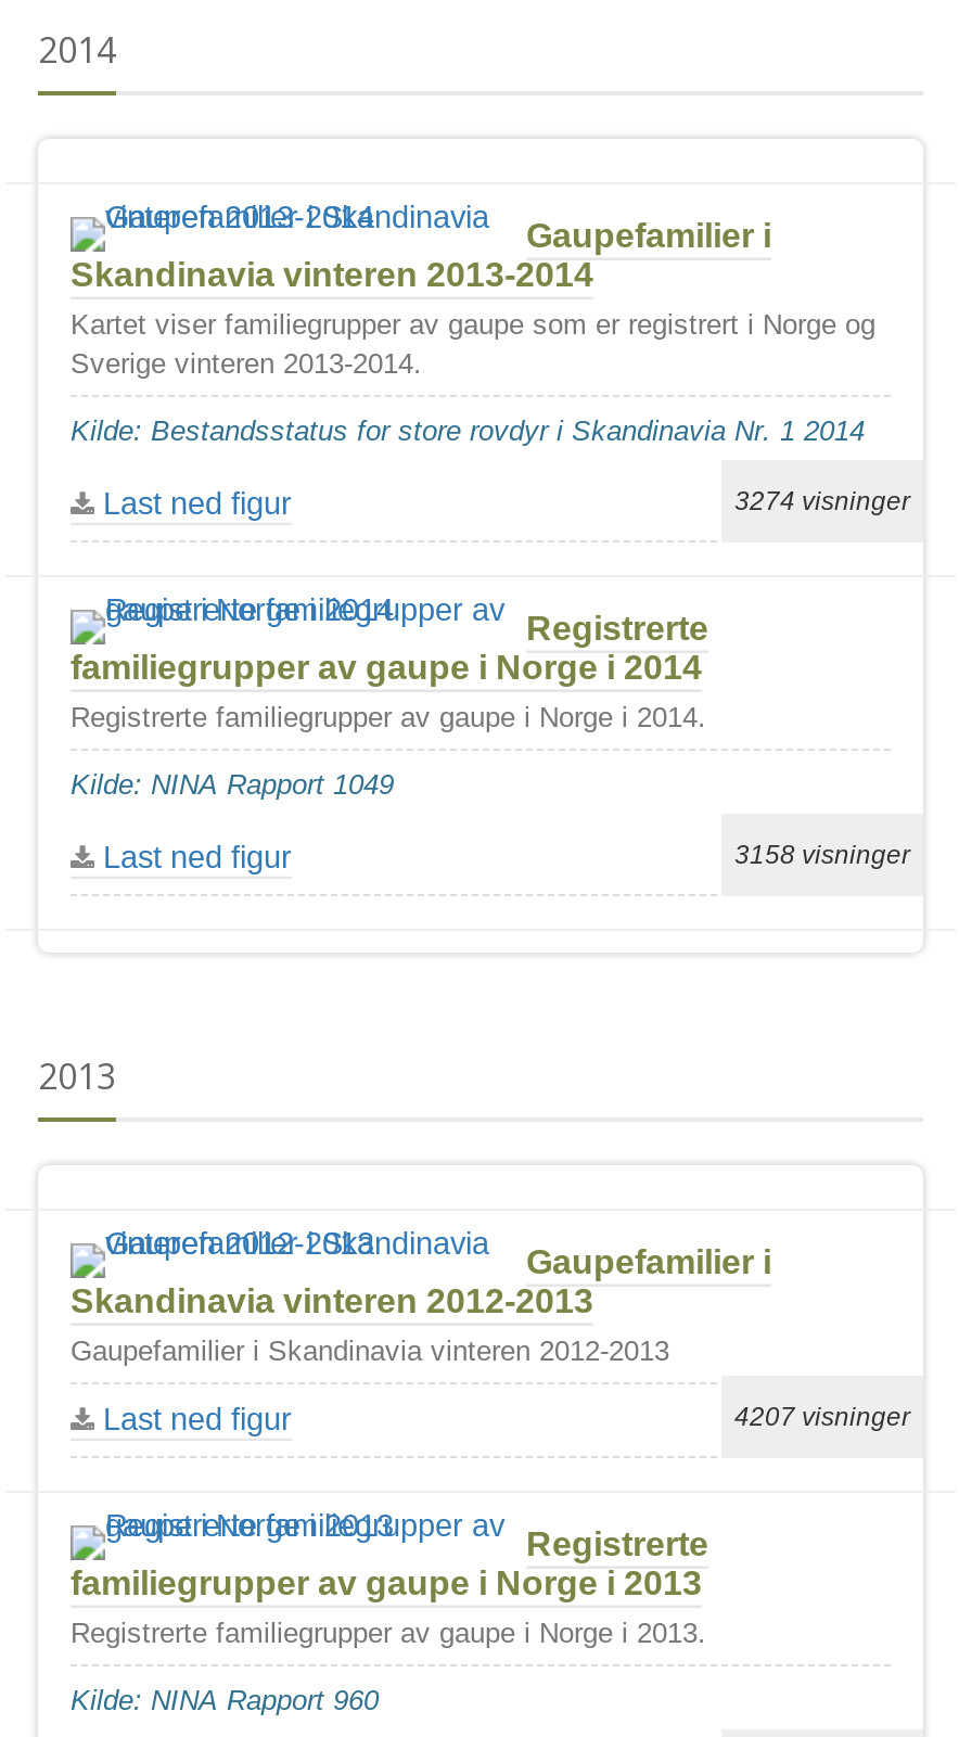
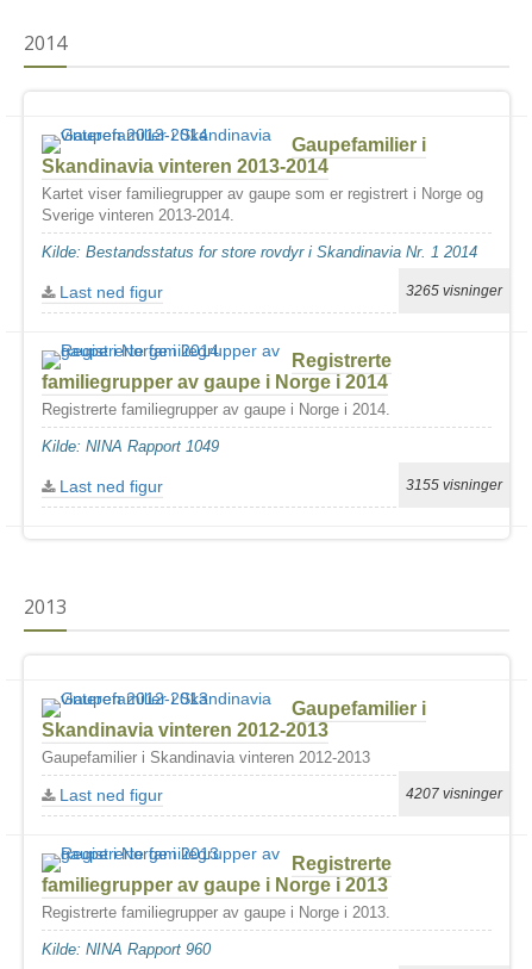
- 3274 visninger
+ 3265 visninger

- 3158 visninger
+ 3155 visninger
